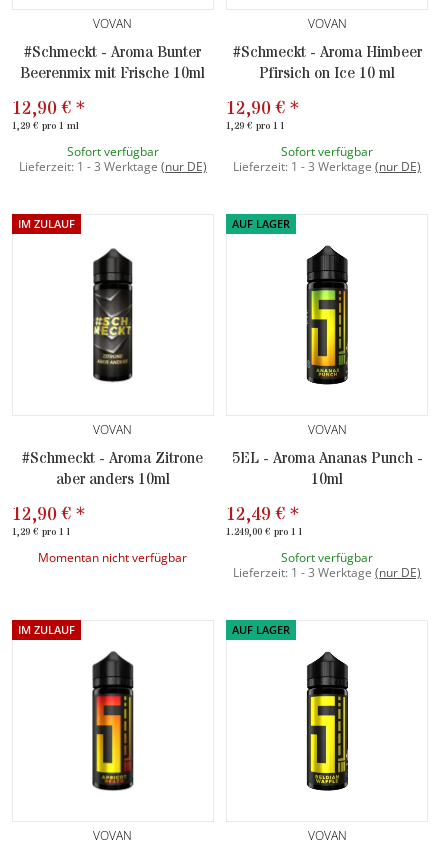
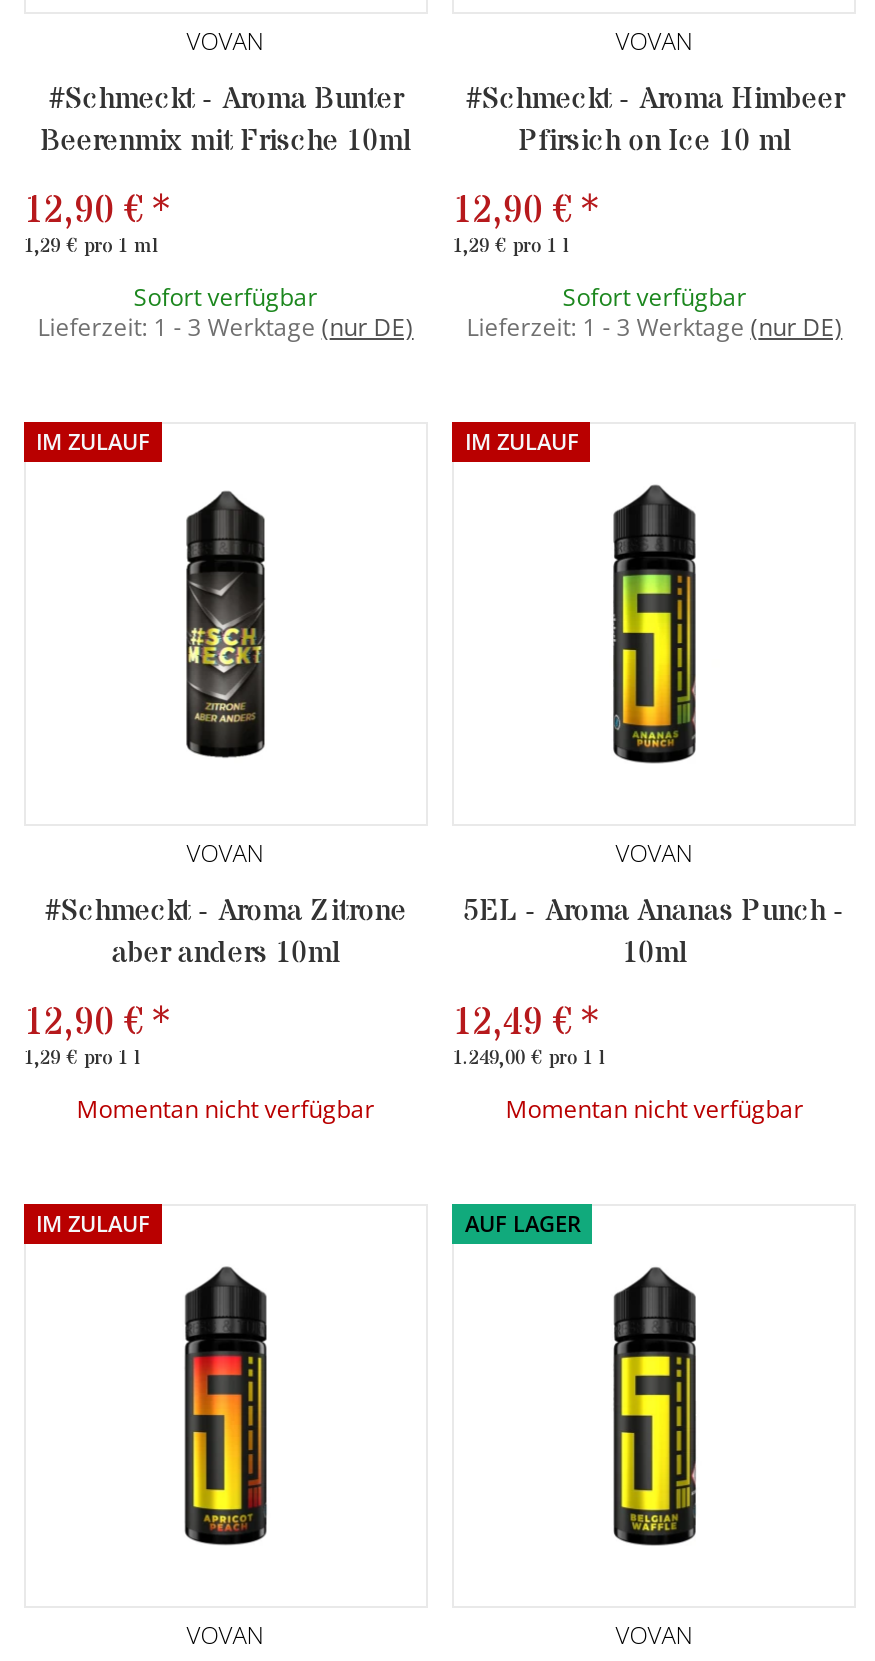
- AUF LAGER
+ IM ZULAUF

- Sofort verfügbar
- Lieferzeit: 1 - 3 Werktage (nur DE)
+ Momentan nicht verfügbar
